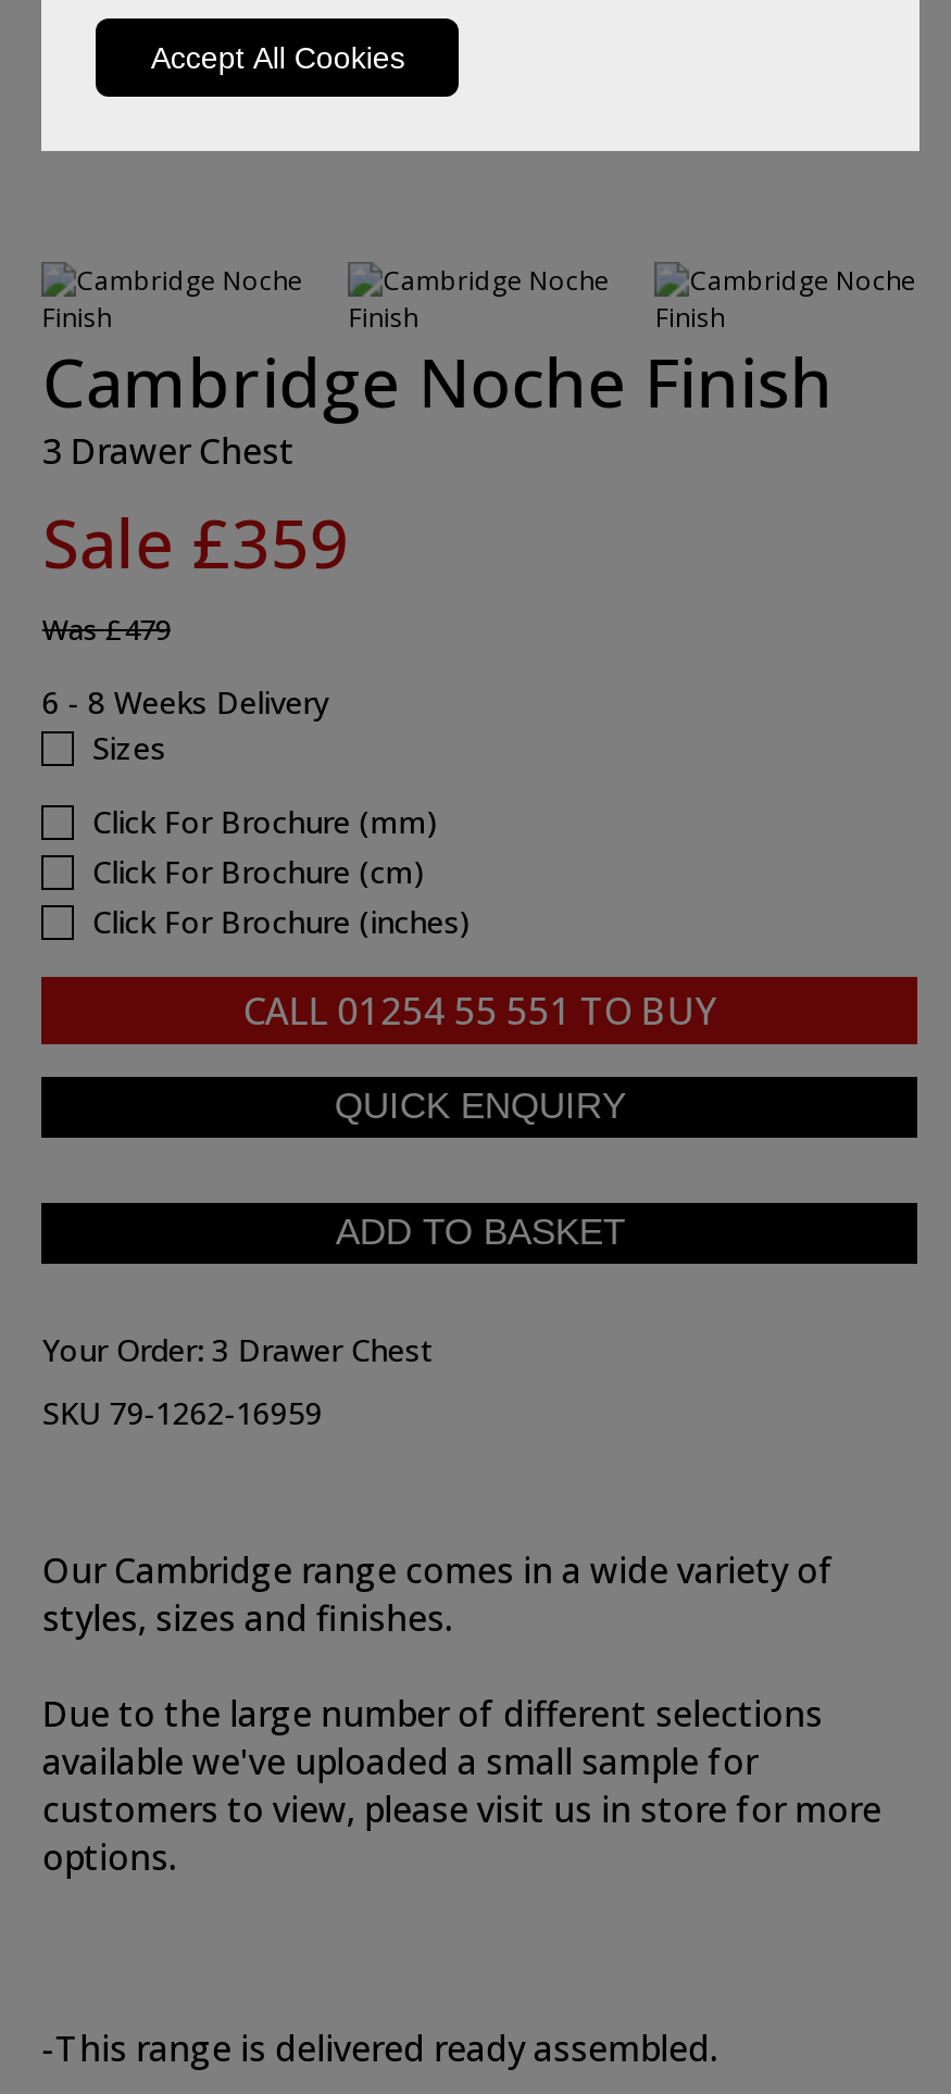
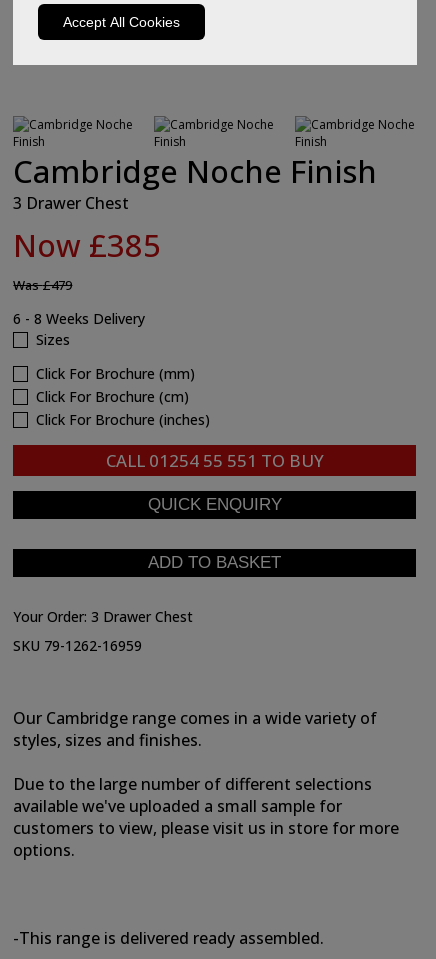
- Sale £359
+ Now £385
